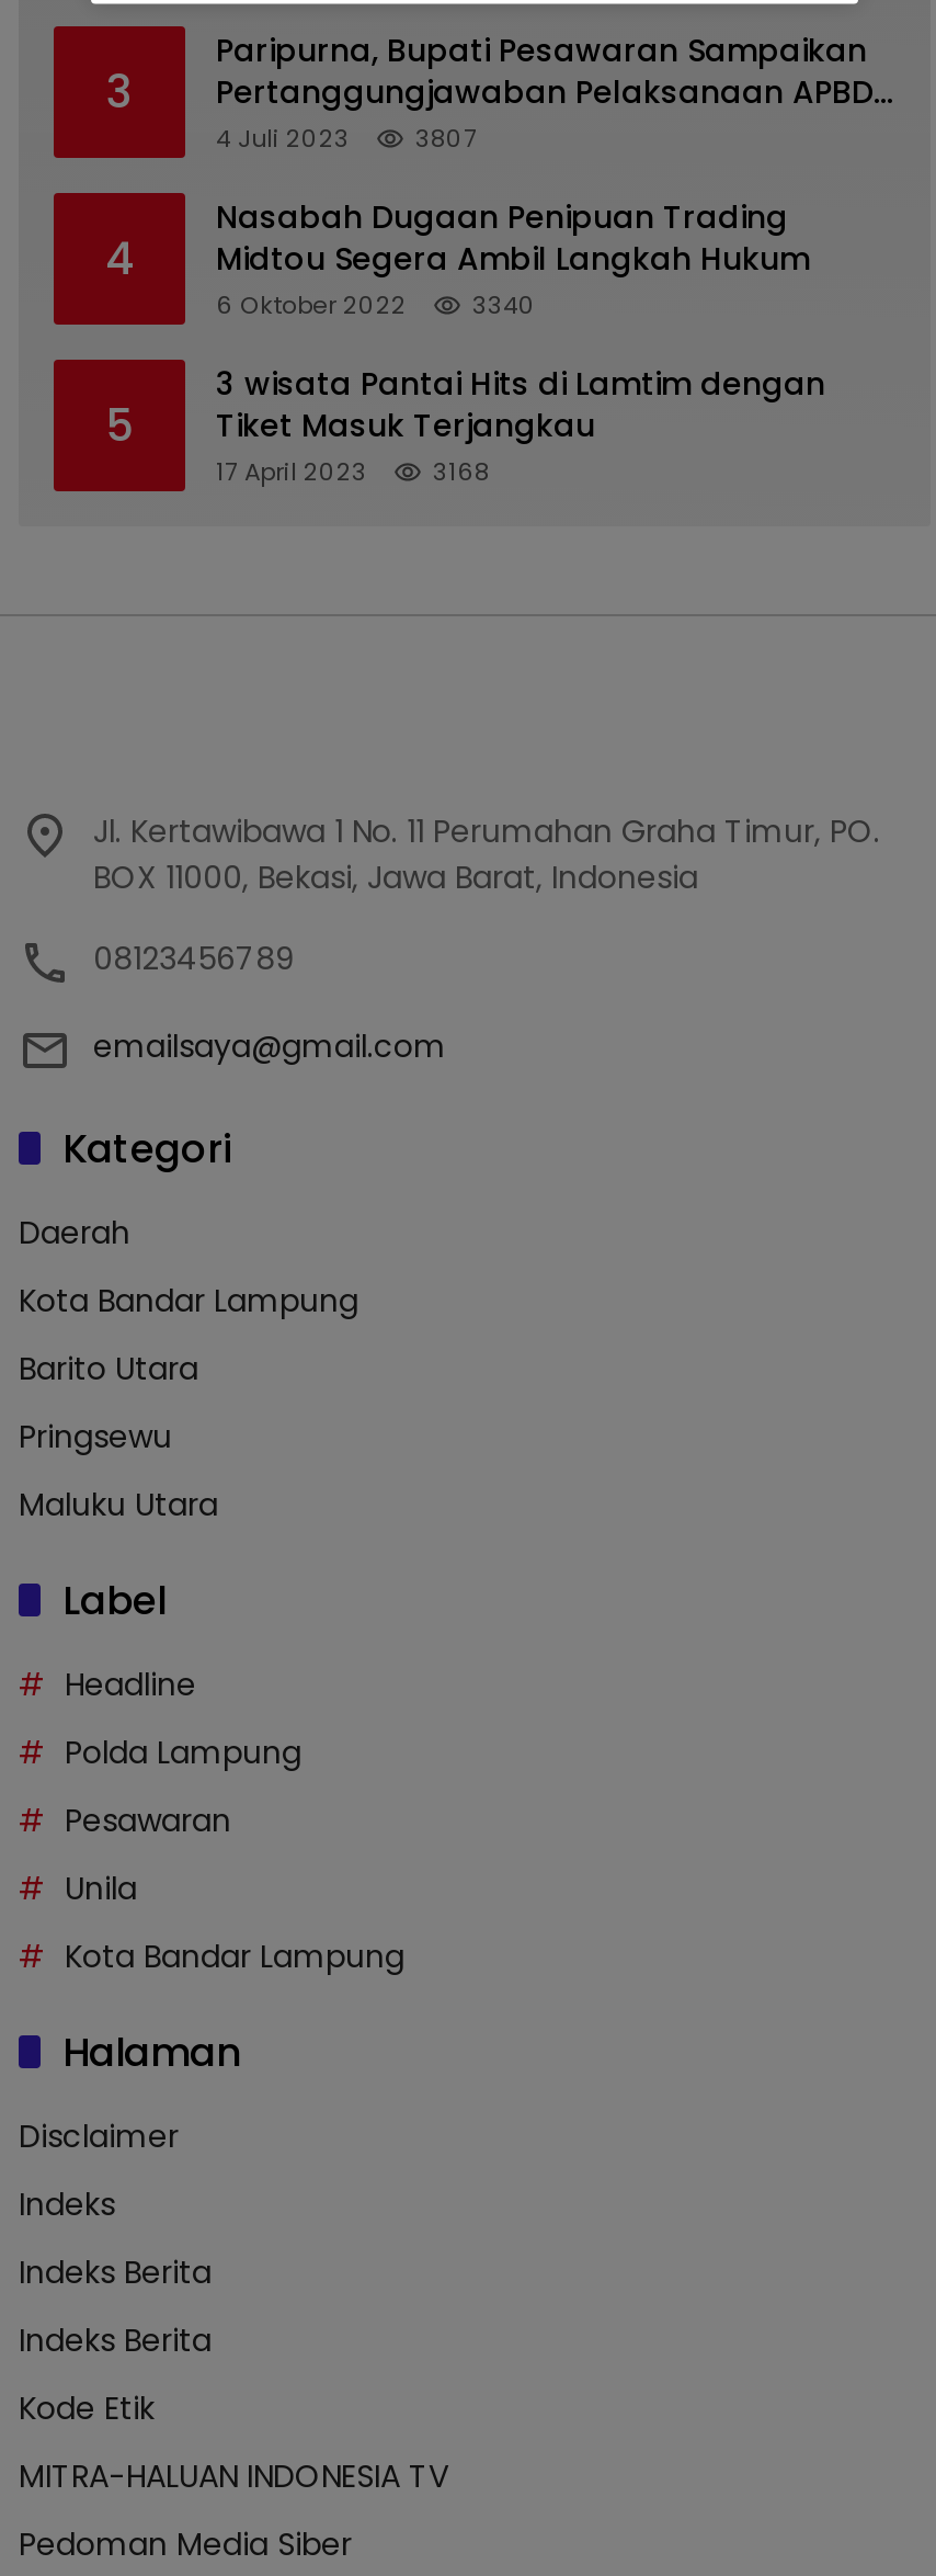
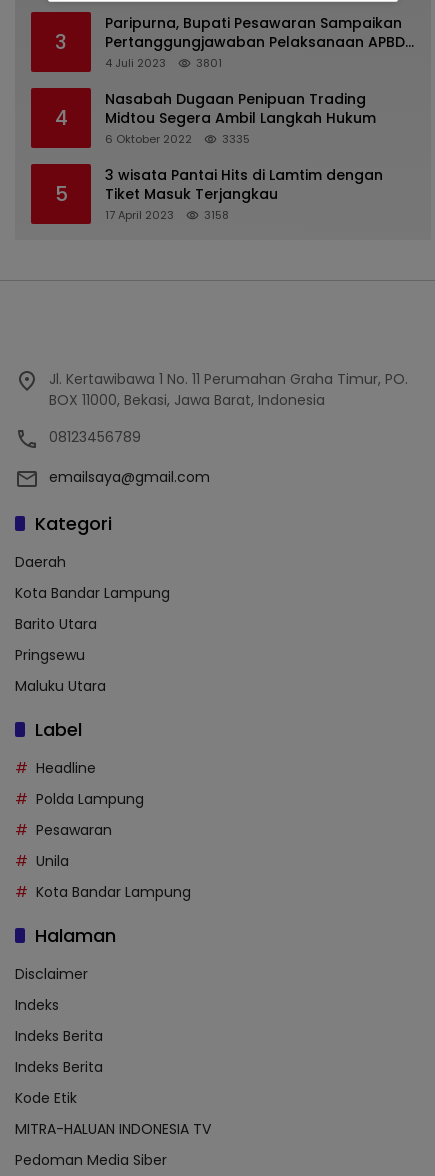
- 3807
+ 3801

- 6 Oktober 2022 3340
+ 6 Oktober 2022 3335

- 17 April 2023 3168
+ 17 April 2023 3158
